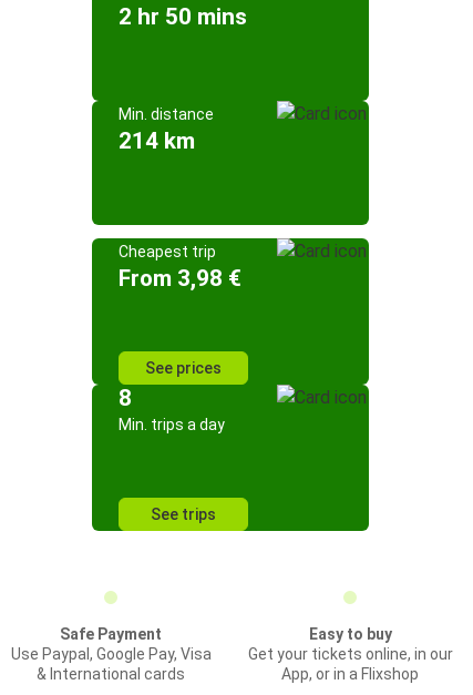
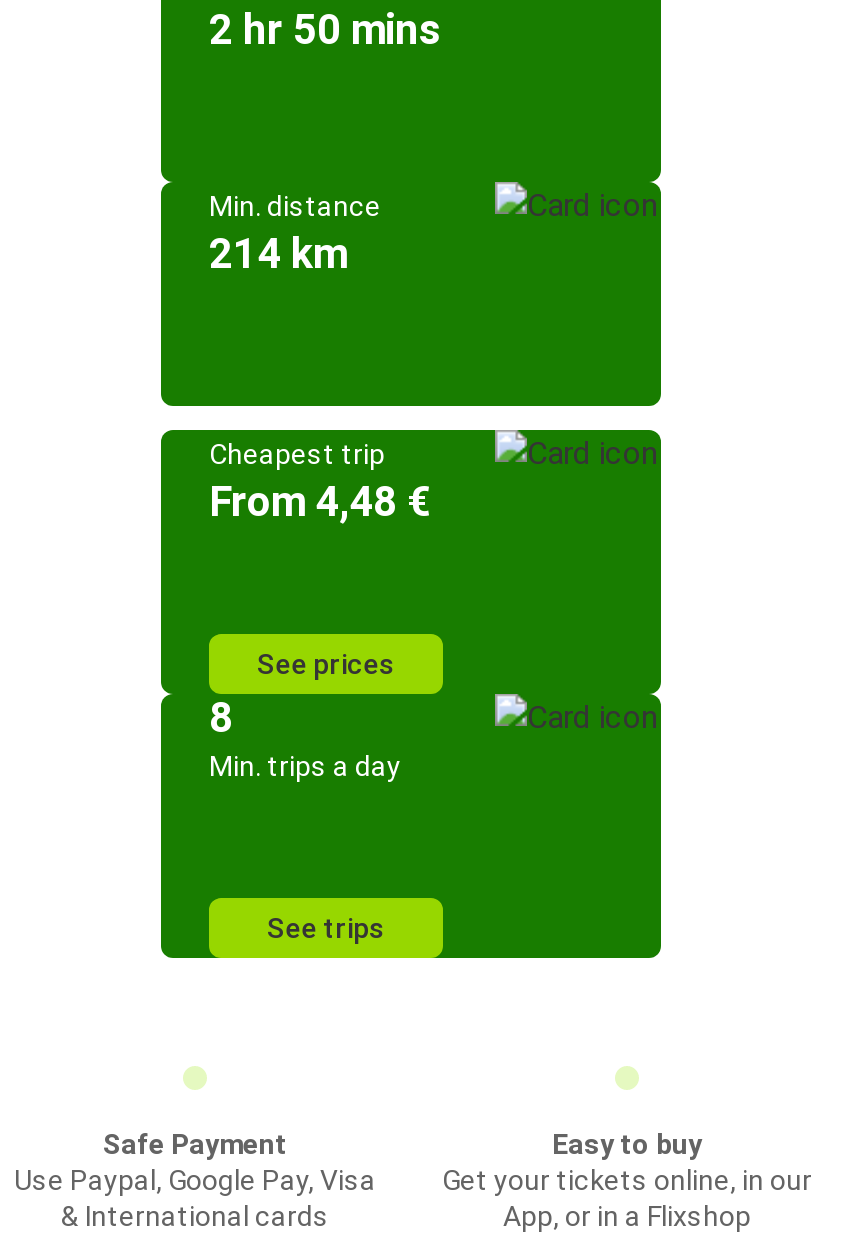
- From 3,98 €
+ From 4,48 €
